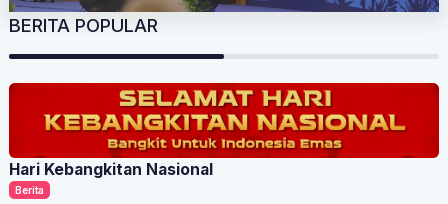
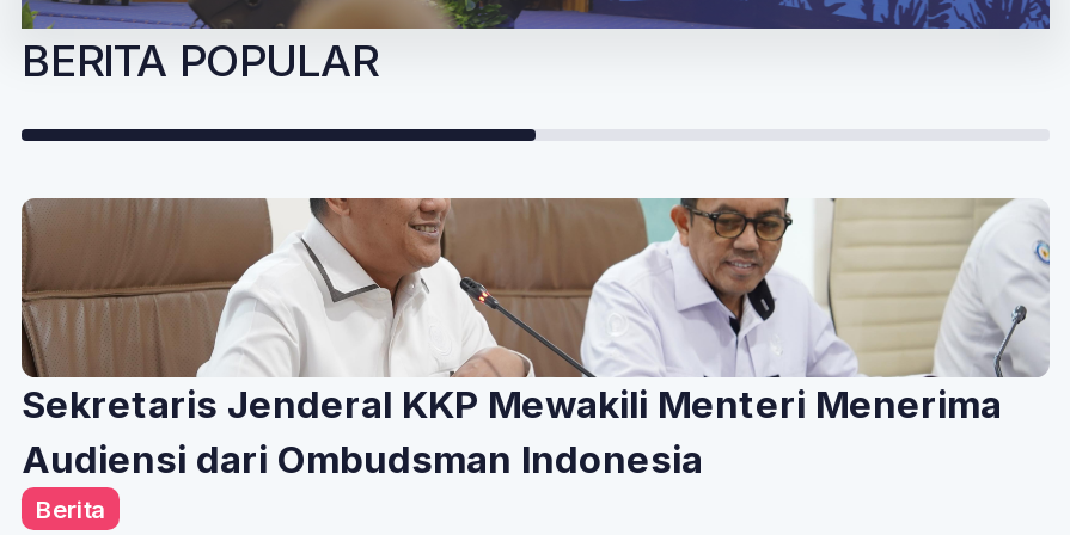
- [image]
- Hari Kebangkitan Nasional
+ [image]
+ Sekretaris Jenderal KKP Mewakili Menteri Menerima
+ Audiensi dari Ombudsman Indonesia
